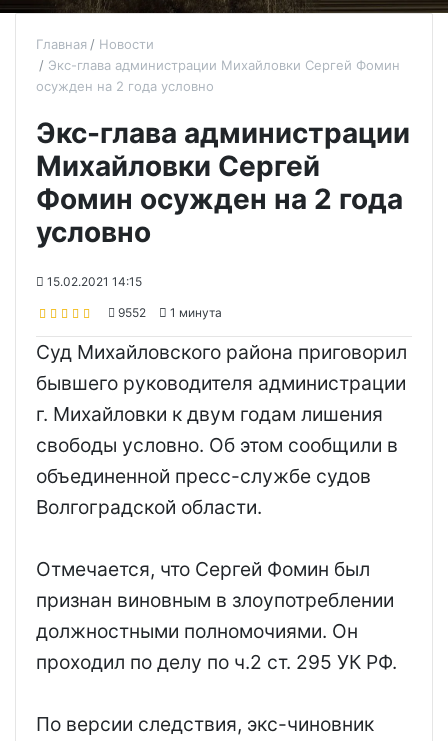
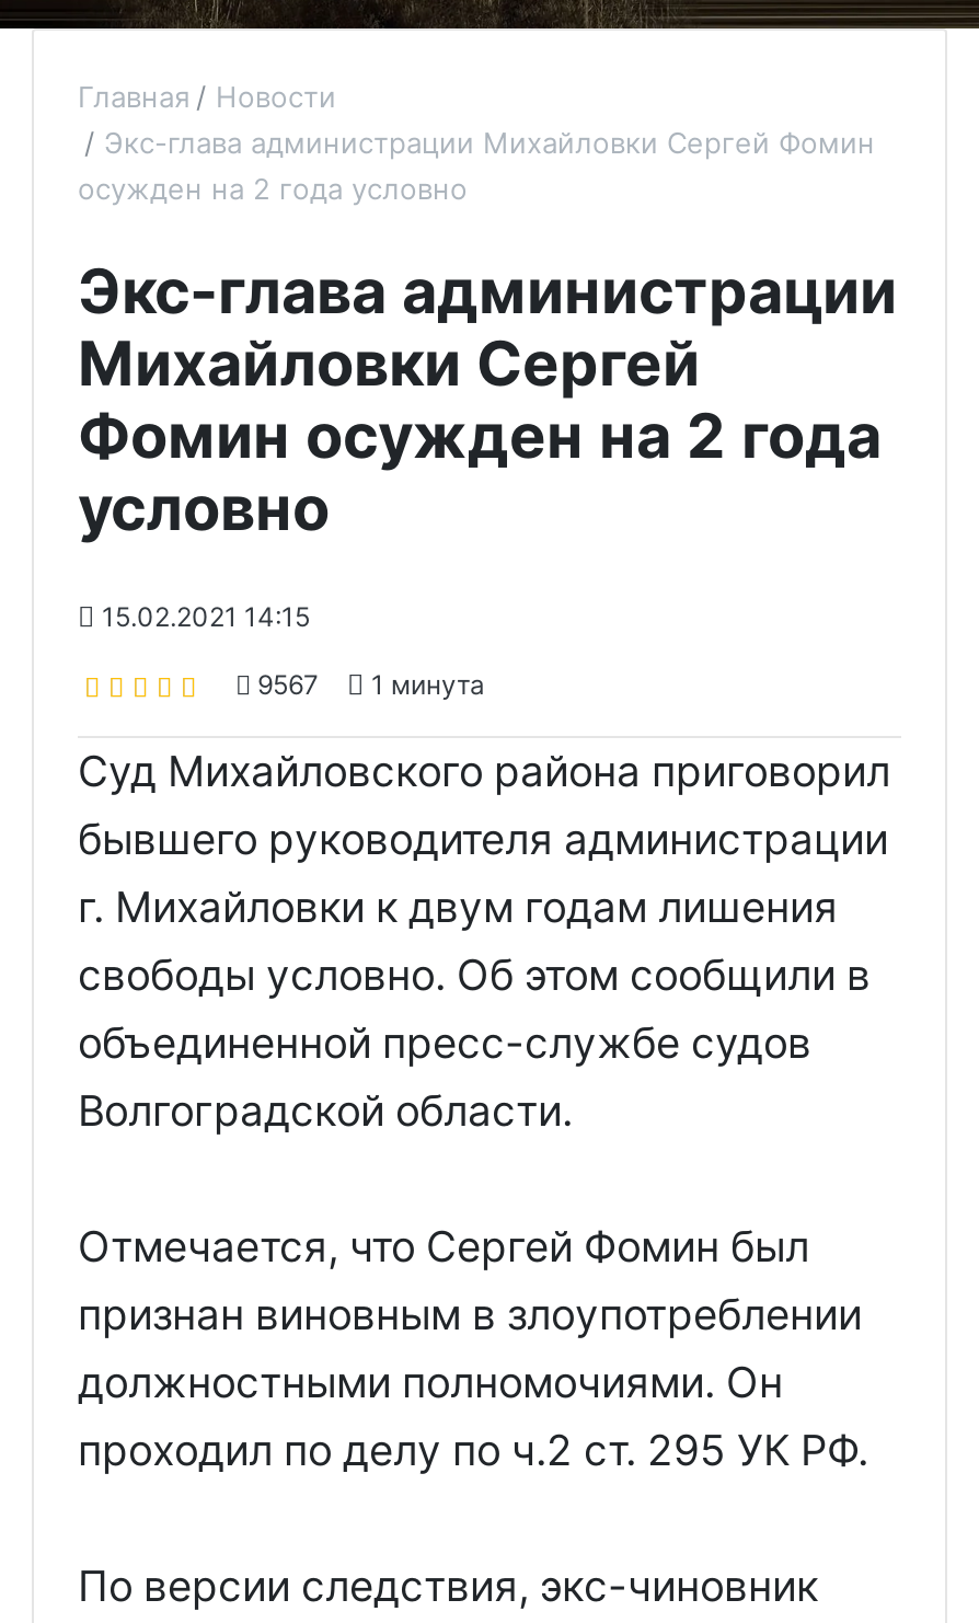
- 9552
+ 9567
